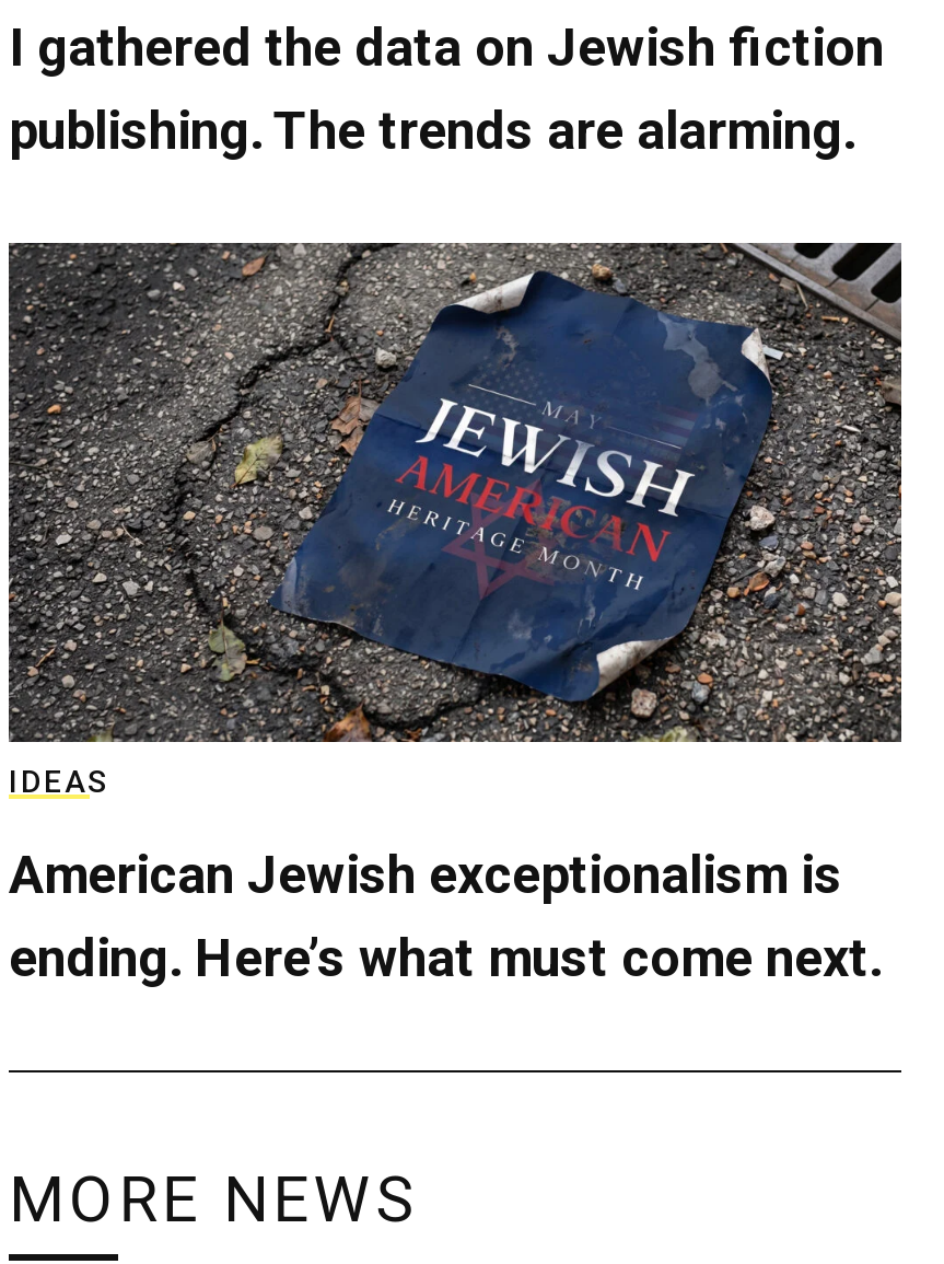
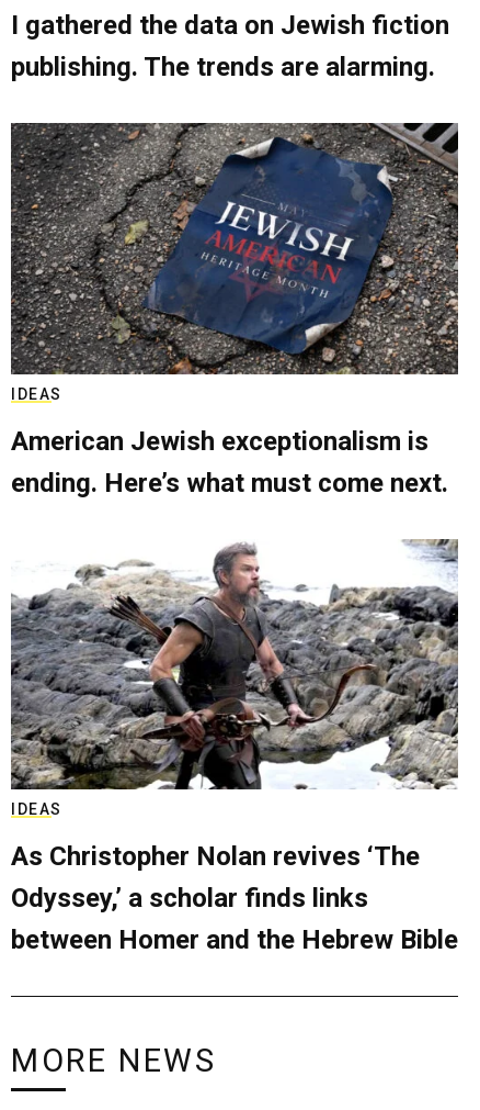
+ [image]
+ IDEAS
+ As Christopher Nolan revives ‘The
+ Odyssey,’ a scholar finds links
+ between Homer and the Hebrew Bible
